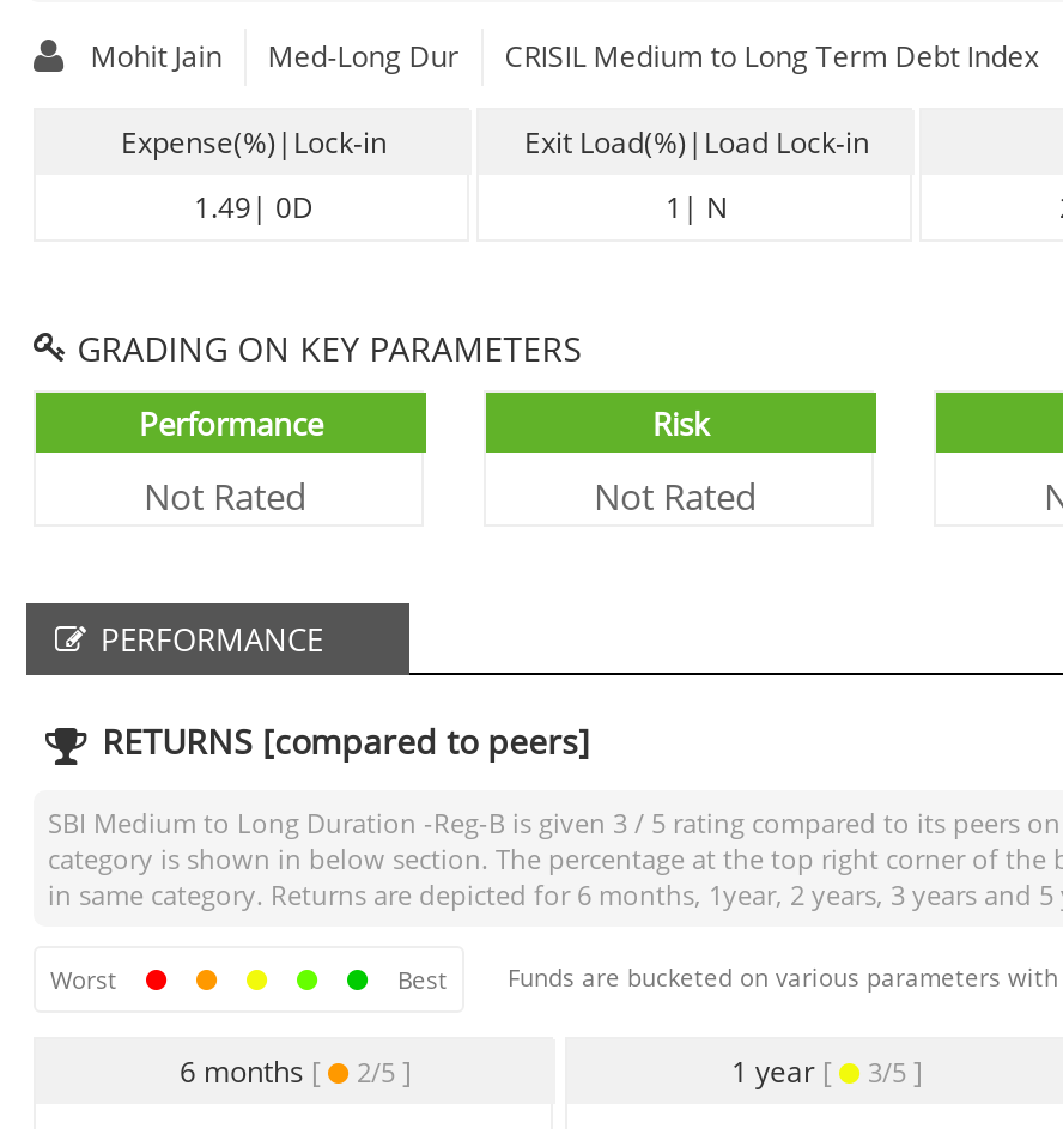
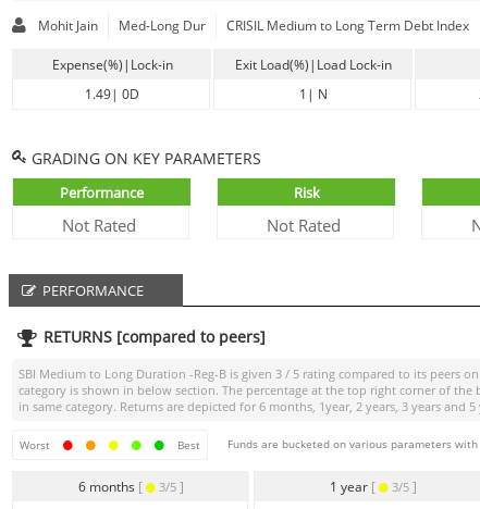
- 6 months [ 2/5]
+ 6 months [ 3/5]
